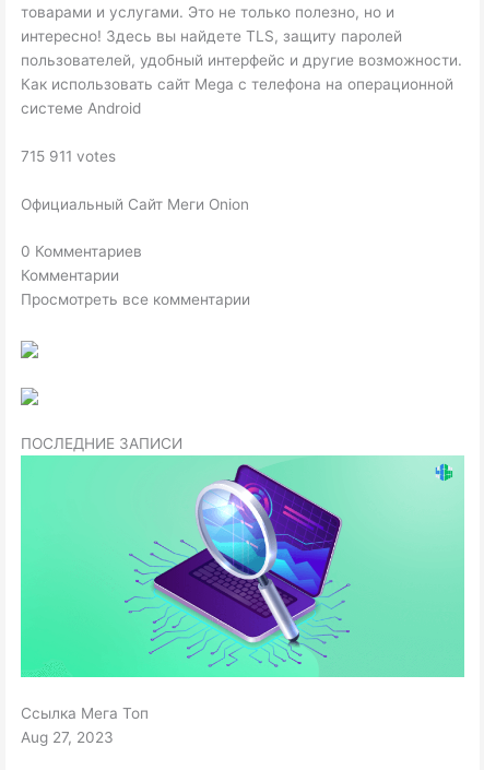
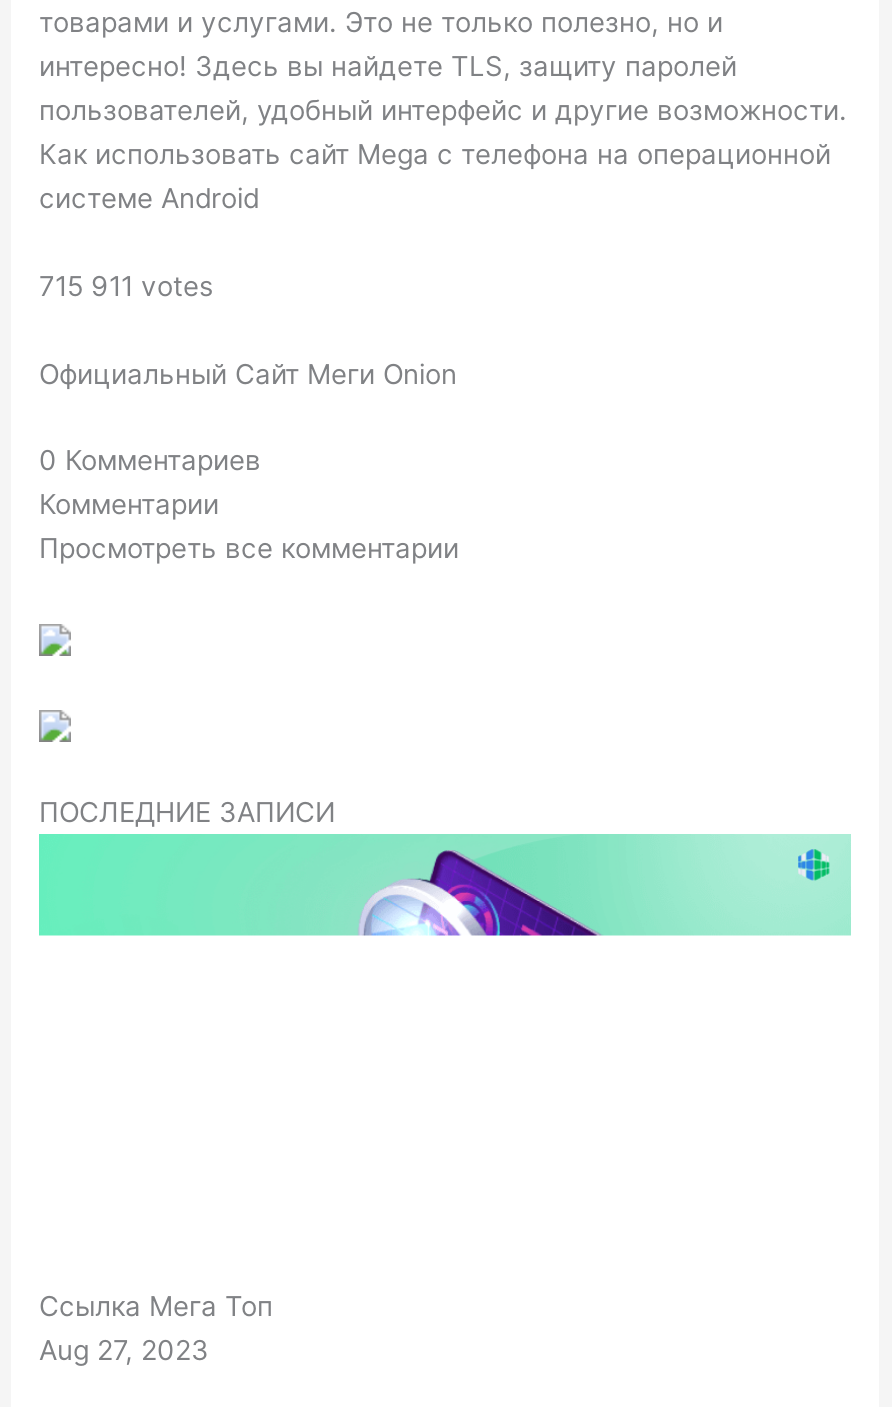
- [image]
